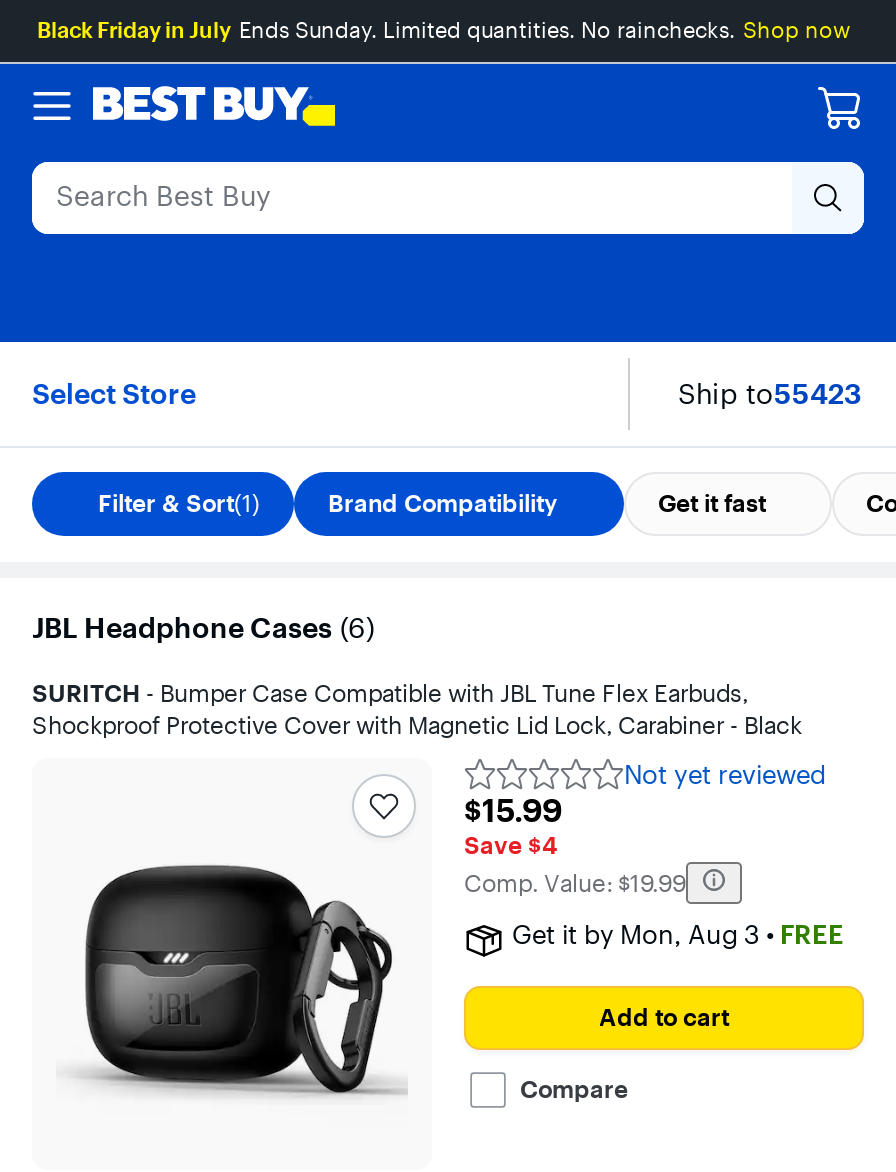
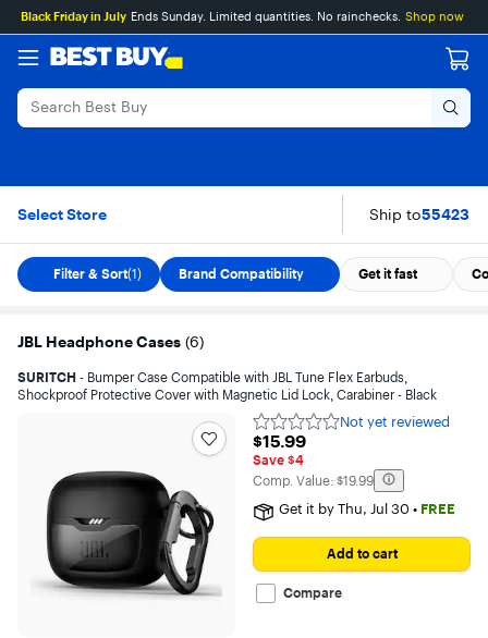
- Get it by Mon, Aug 3 • FREE
+ Get it by Thu, Jul 30 • FREE
